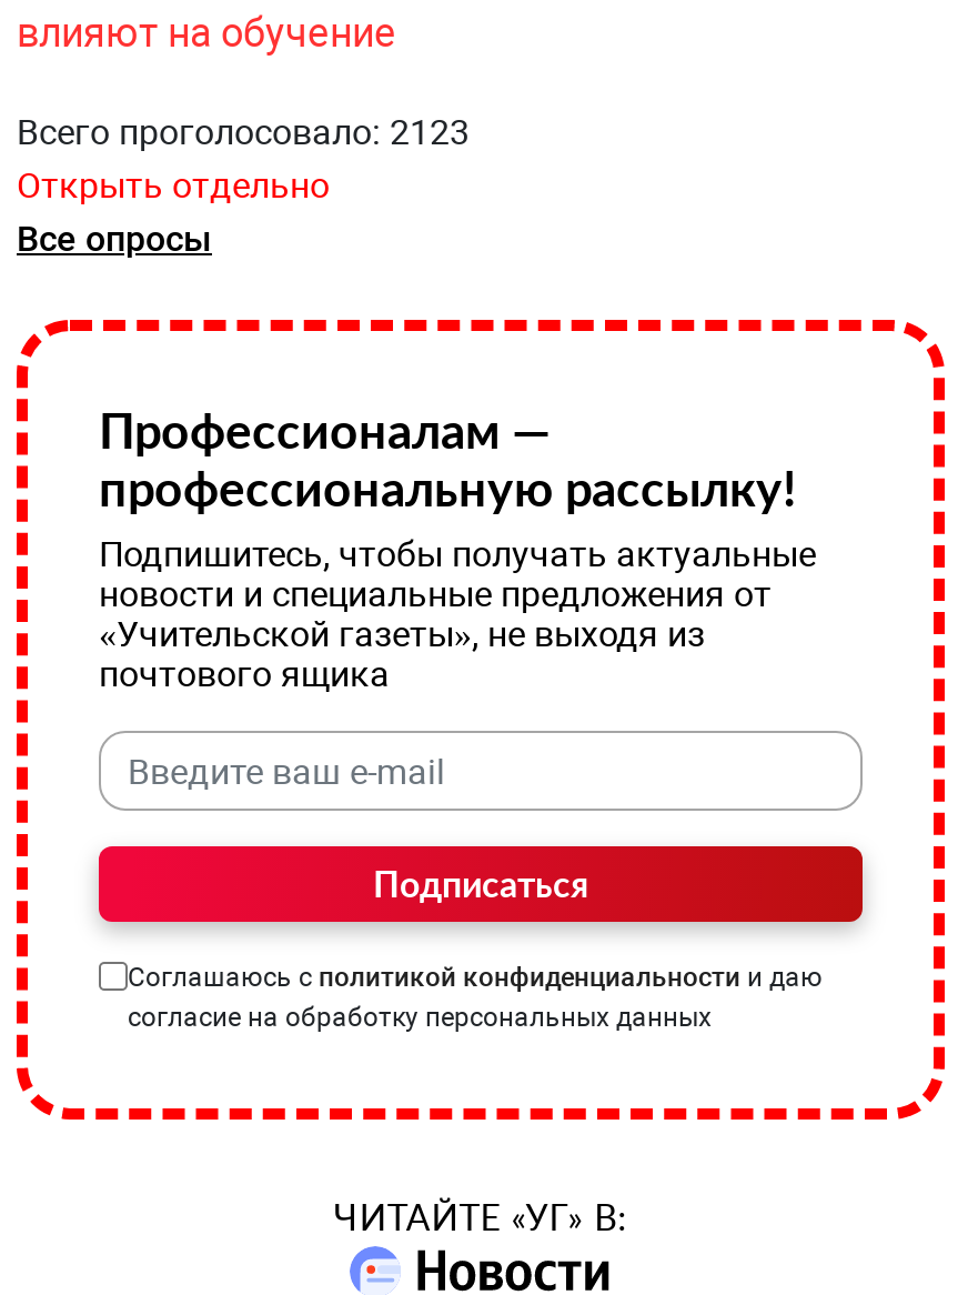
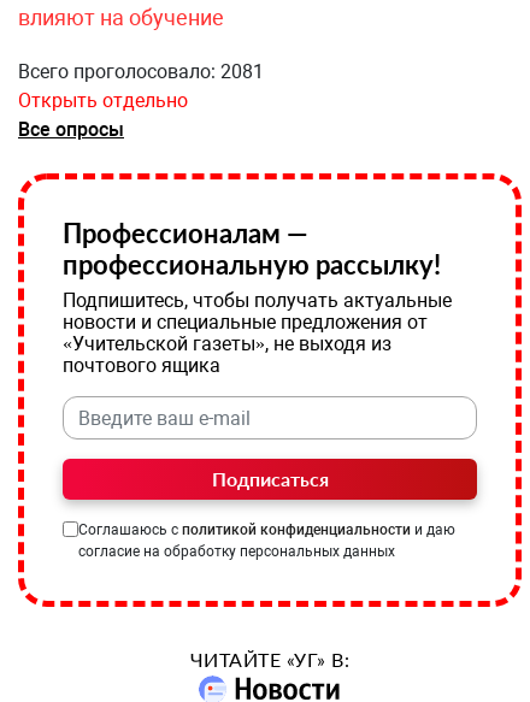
- Всего проголосовало: 2123
+ Всего проголосовало: 2081
